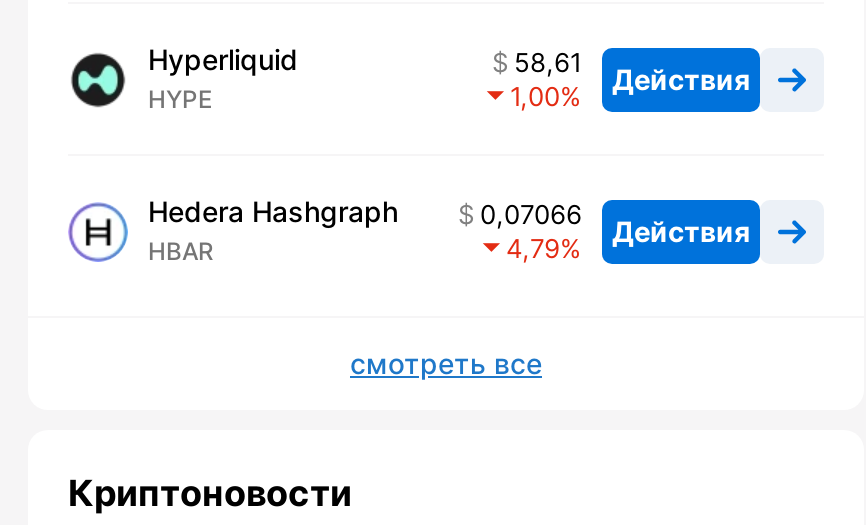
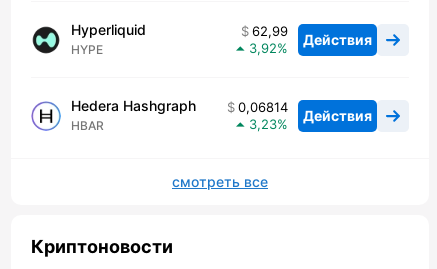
- 58,61 Действия
+ 62,99 Действия

- 1,00
+ 3,92

- 0,07066 Действия
+ 0,06814 Действия

- 4,79
+ 3,23
